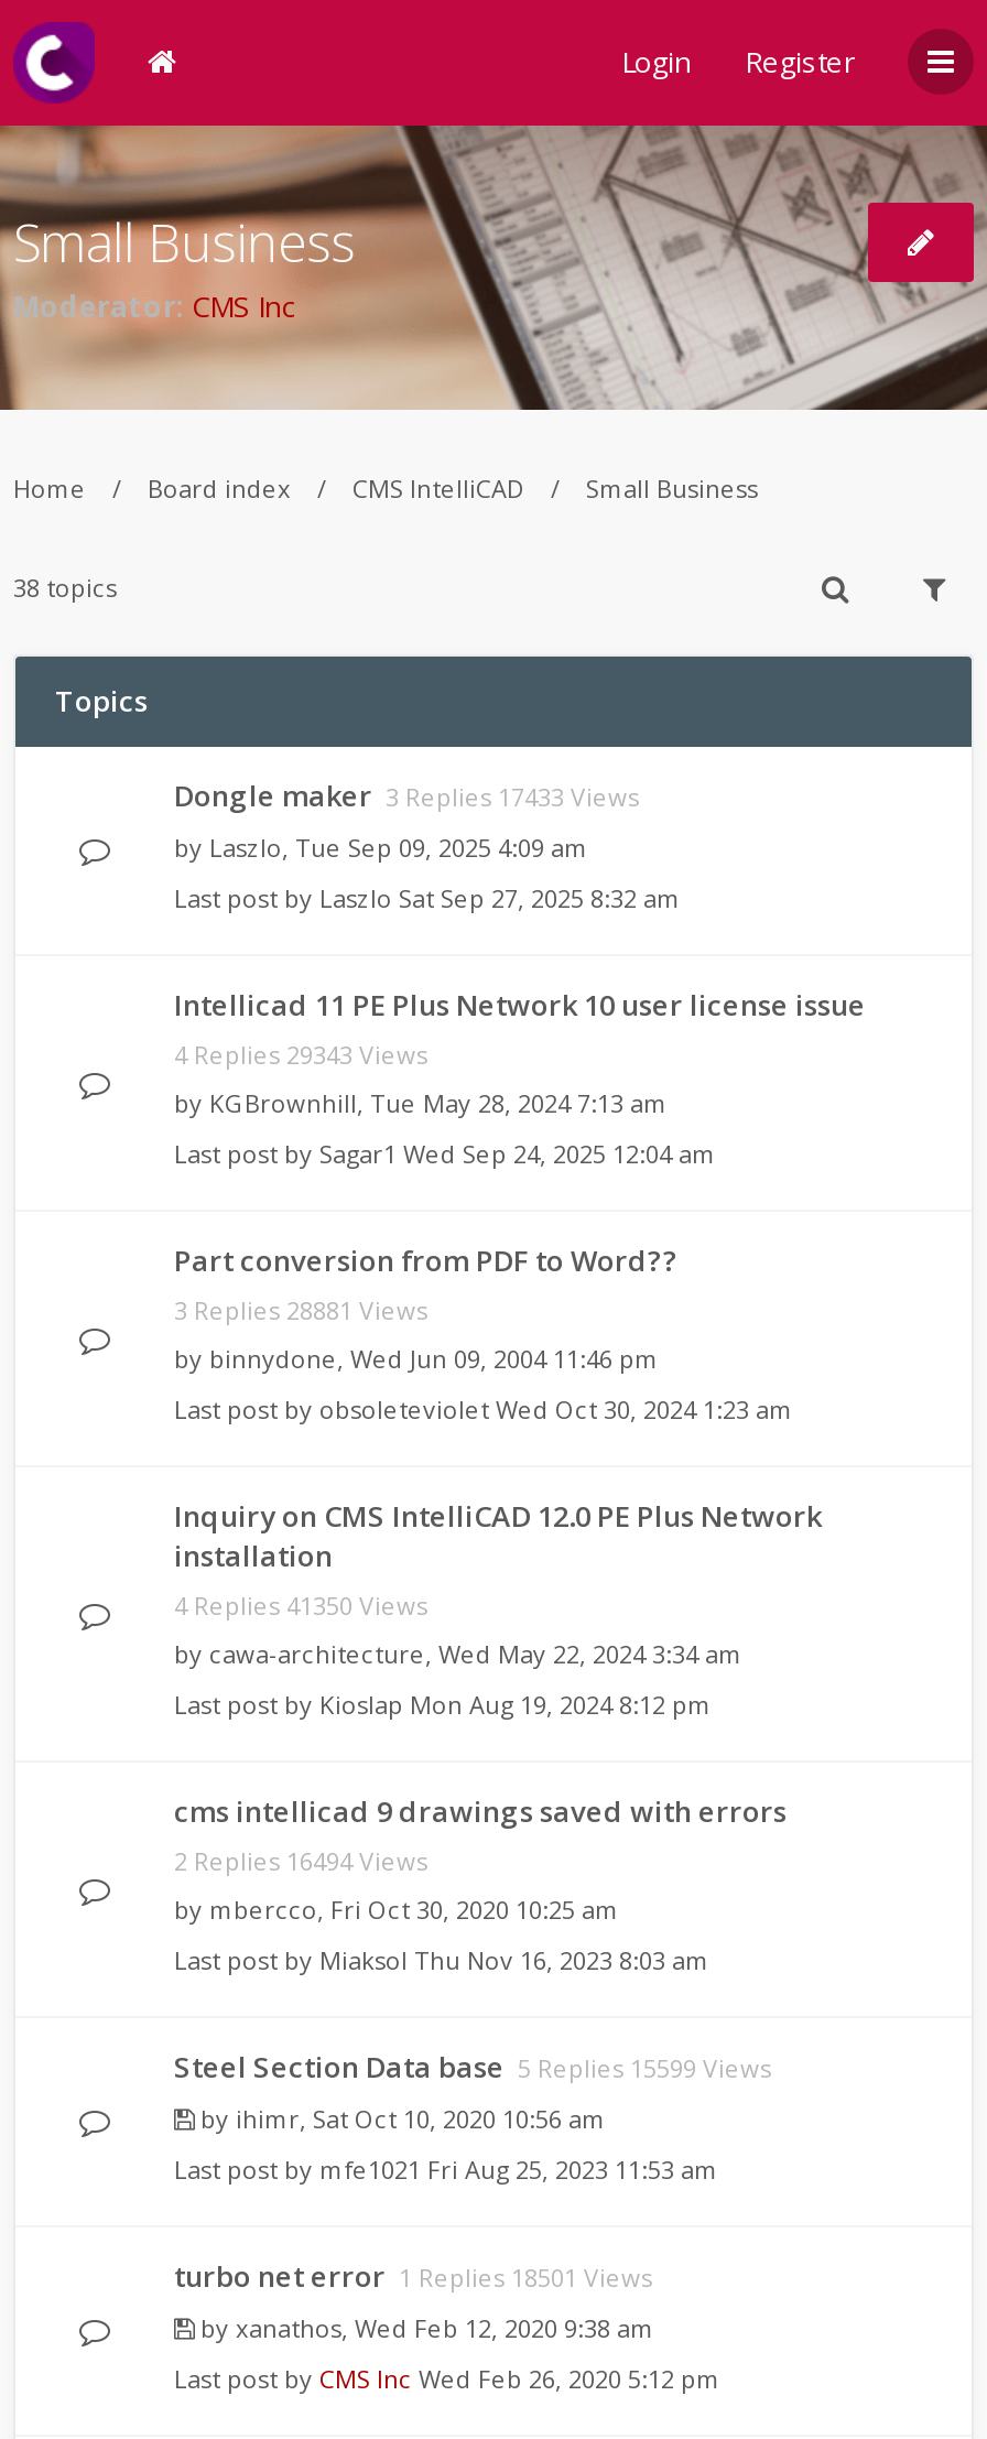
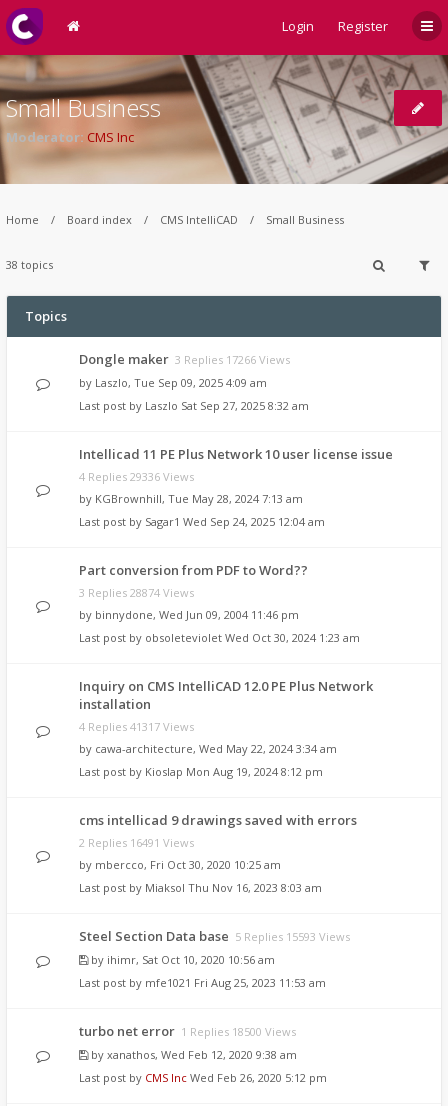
- Dongle maker 3 Replies 17433 Views
+ Dongle maker 3 Replies 17266 Views

- 4 Replies 29343 Views
+ 4 Replies 29336 Views

- 3 Replies 28881 Views
+ 3 Replies 28874 Views

- 4 Replies 41350 Views
+ 4 Replies 41317 Views

- 2 Replies 16494 Views
+ 2 Replies 16491 Views

- Steel Section Data base 5 Replies 15599 Views
+ Steel Section Data base 5 Replies 15593 Views

- turbo net error 1 Replies 18501 Views
+ turbo net error 1 Replies 18500 Views
